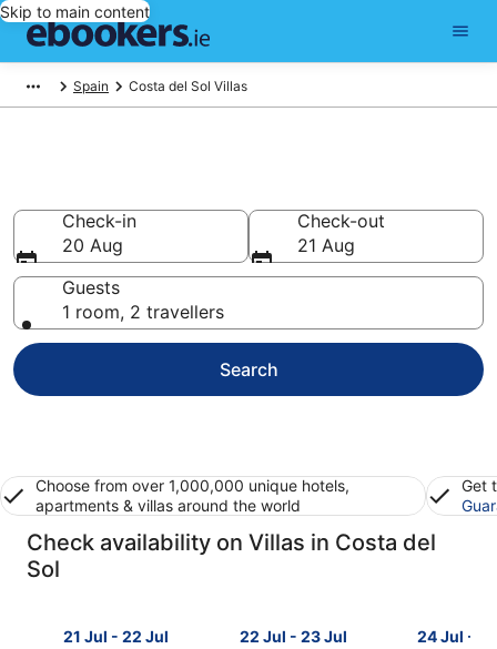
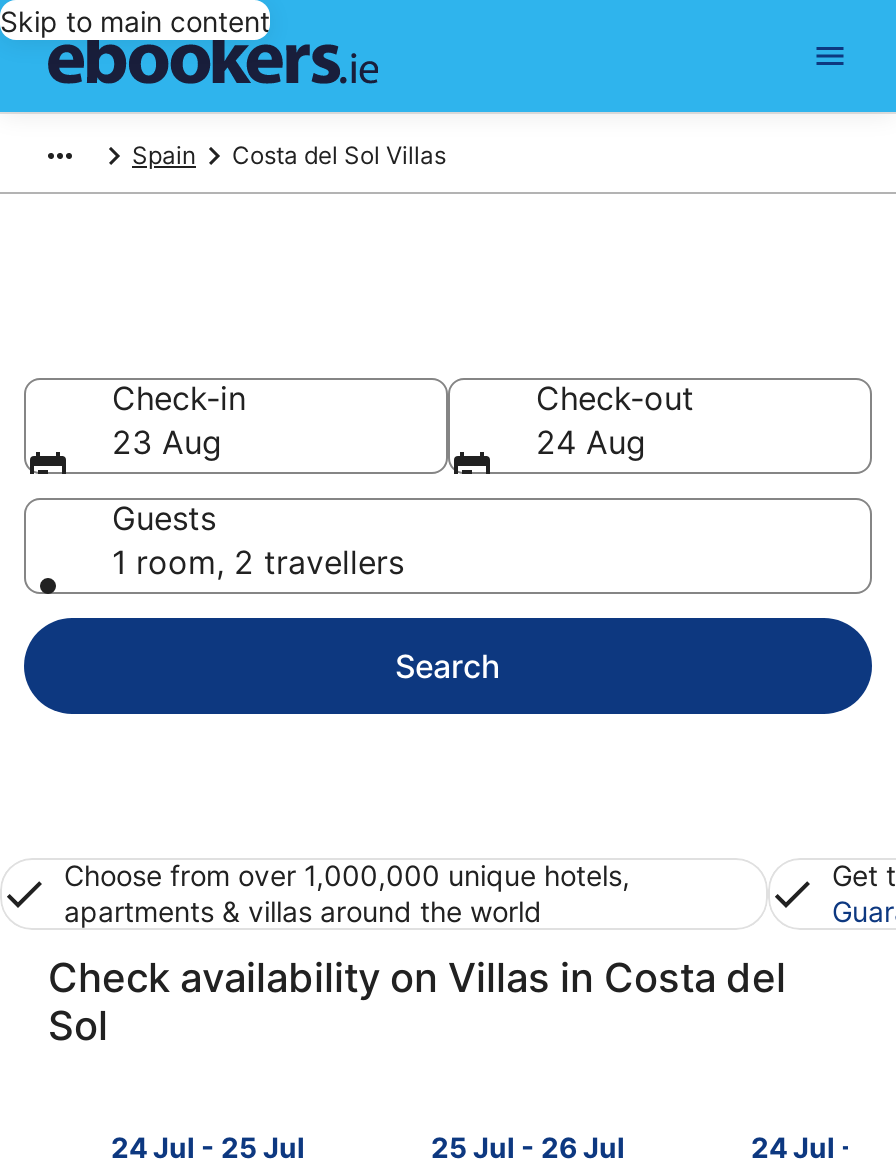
- 20 Aug
+ 23 Aug

- 21 Aug
+ 24 Aug

- 21 Jul - 22 Jul
+ 24 Jul - 25 Jul

- 22 Jul - 23 Jul
+ 25 Jul - 26 Jul
